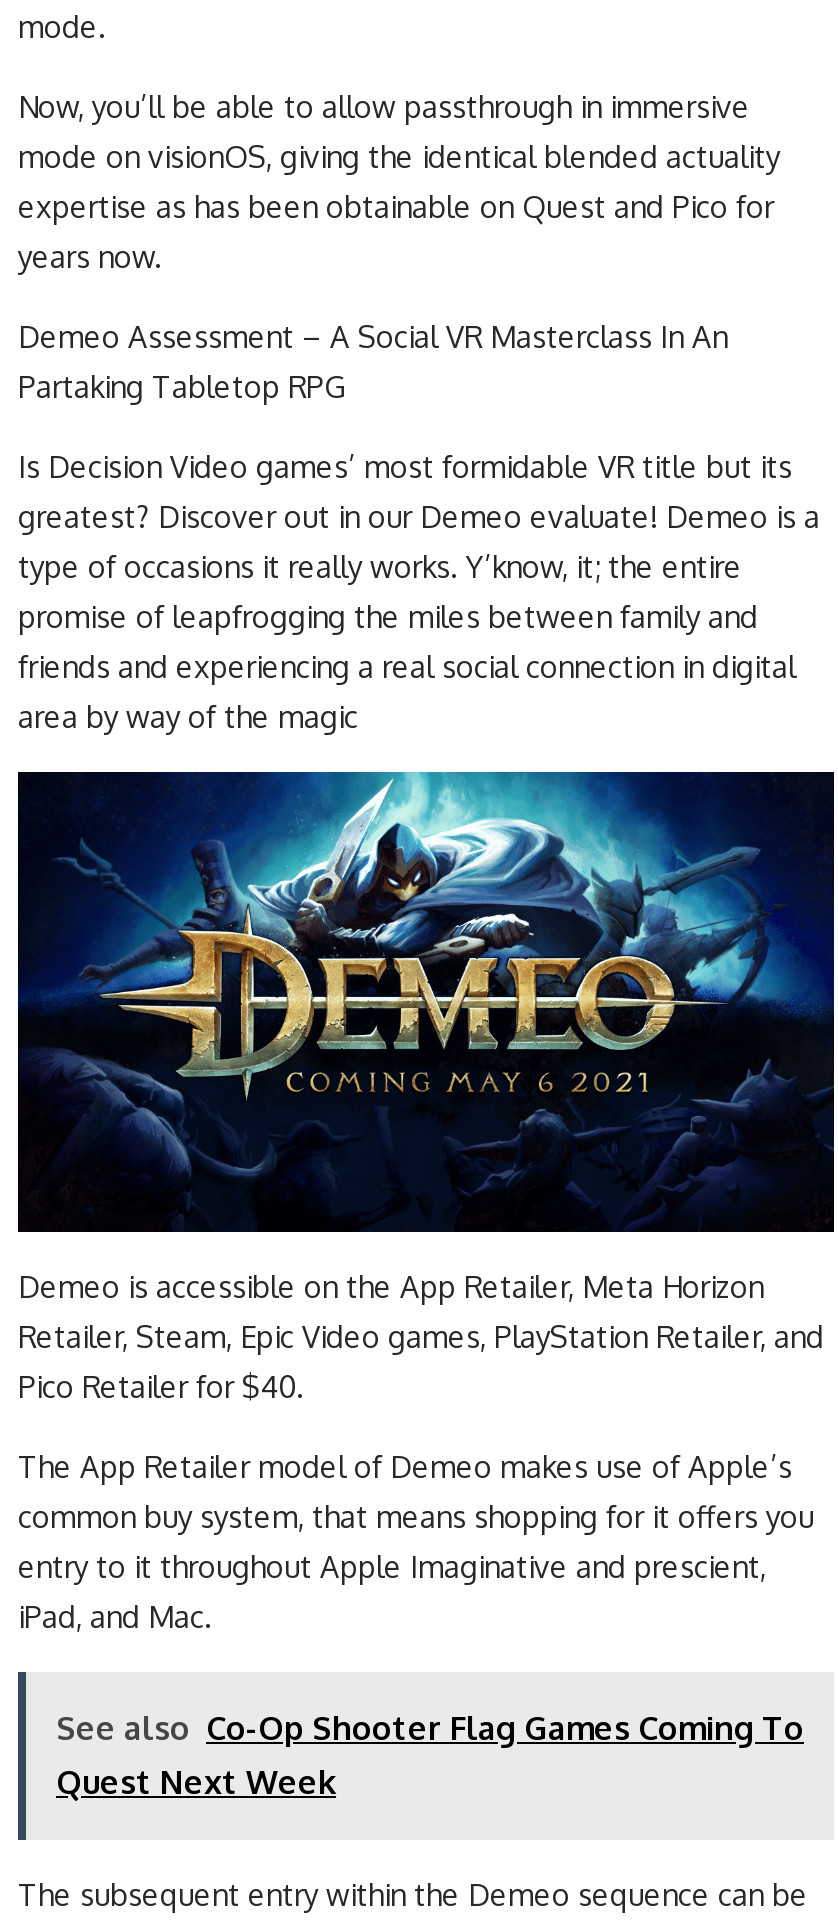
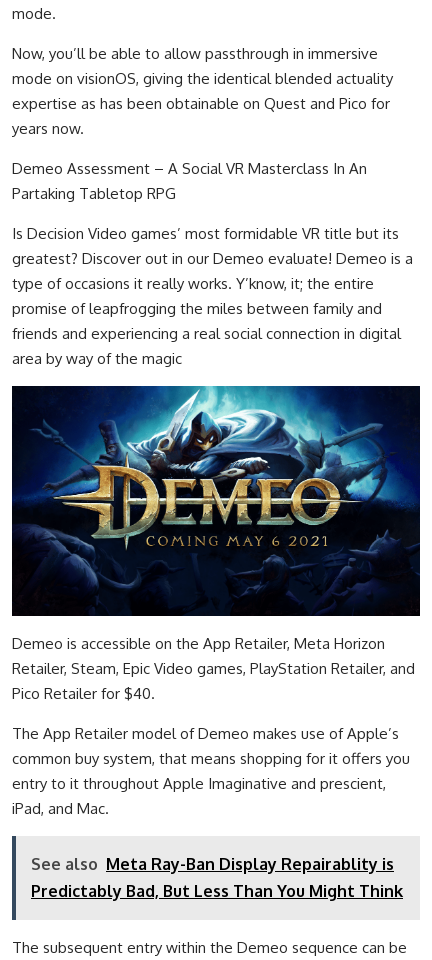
- See also Co-Op Shooter Flag Games Coming To
- Quest Next Week
+ See also Meta Ray-Ban Display Repairablity is
+ Predictably Bad, But Less Than You Might Think
